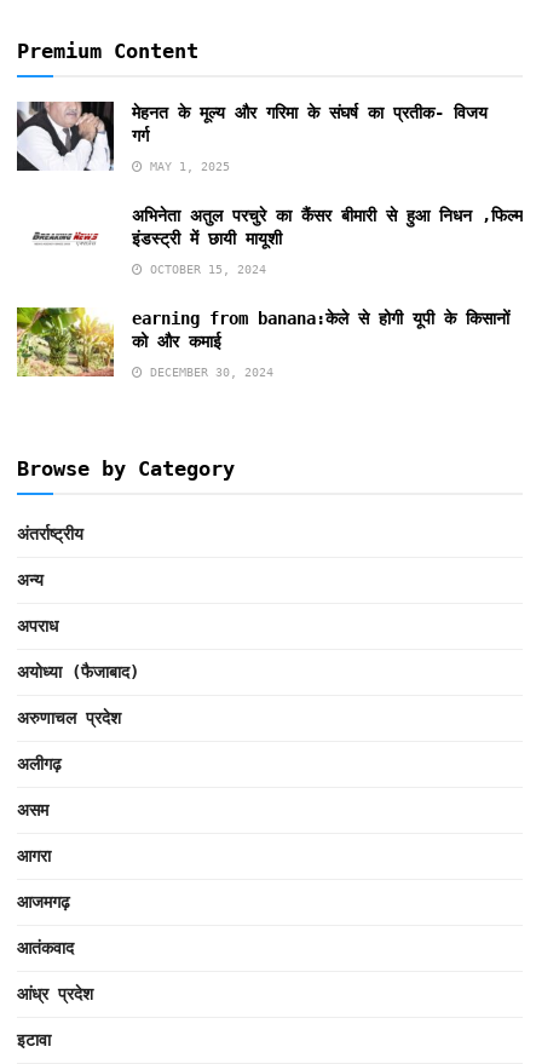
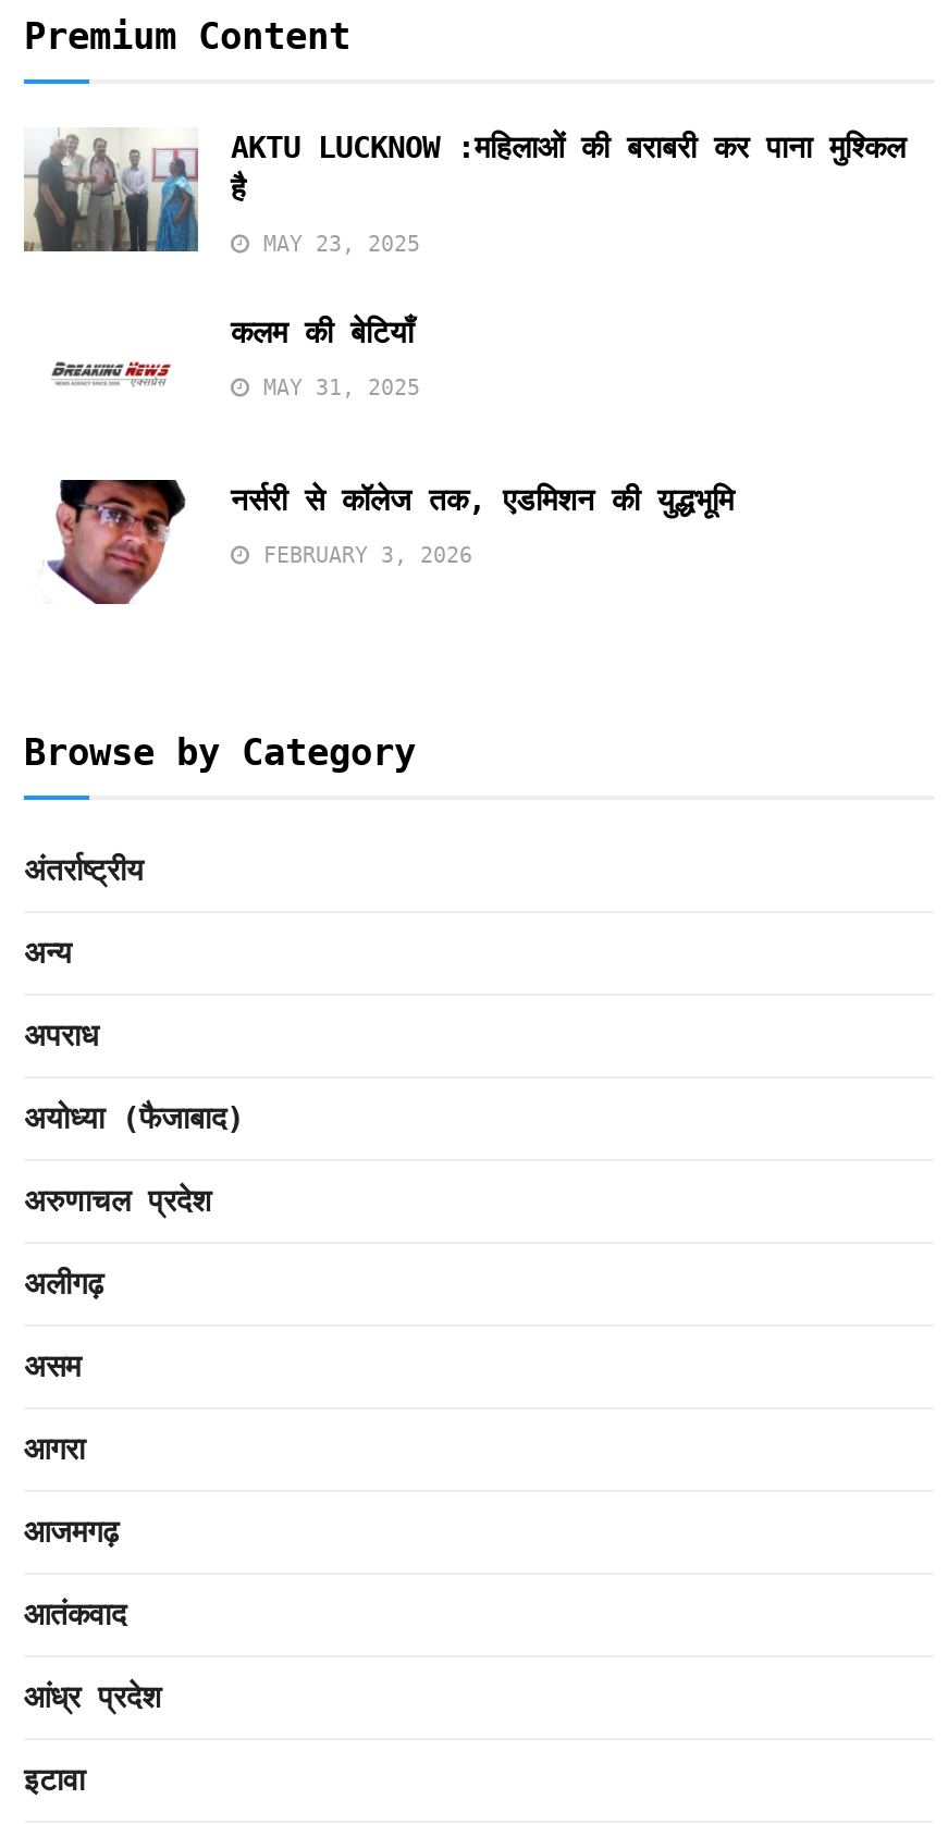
- [image]
- मेहनत के मूल्य और गरिमा के संघर्ष का प्रतीक- विजय
- गर्ग
+ [image]
+ AKTU LUCKNOW :महिलाओं की बराबरी कर पाना मुश्किल
+ है

- MAY 1, 2025
+ MAY 23, 2025

- अभिनेता अतुल परचुरे का कैंसर बीमारी से हुआ निधन ,फिल्म
- इंडस्ट्री में छायी मायूशी
+ कलम की बेटियाँ

- OCTOBER 15, 2024
+ MAY 31, 2025

- [image]
- earning from banana:केले से होगी यूपी के किसानों
- को और कमाई
+ [image]
+ नर्सरी से कॉलेज तक, एडमिशन की युद्धभूमि

- DECEMBER 30, 2024
+ FEBRUARY 3, 2026
